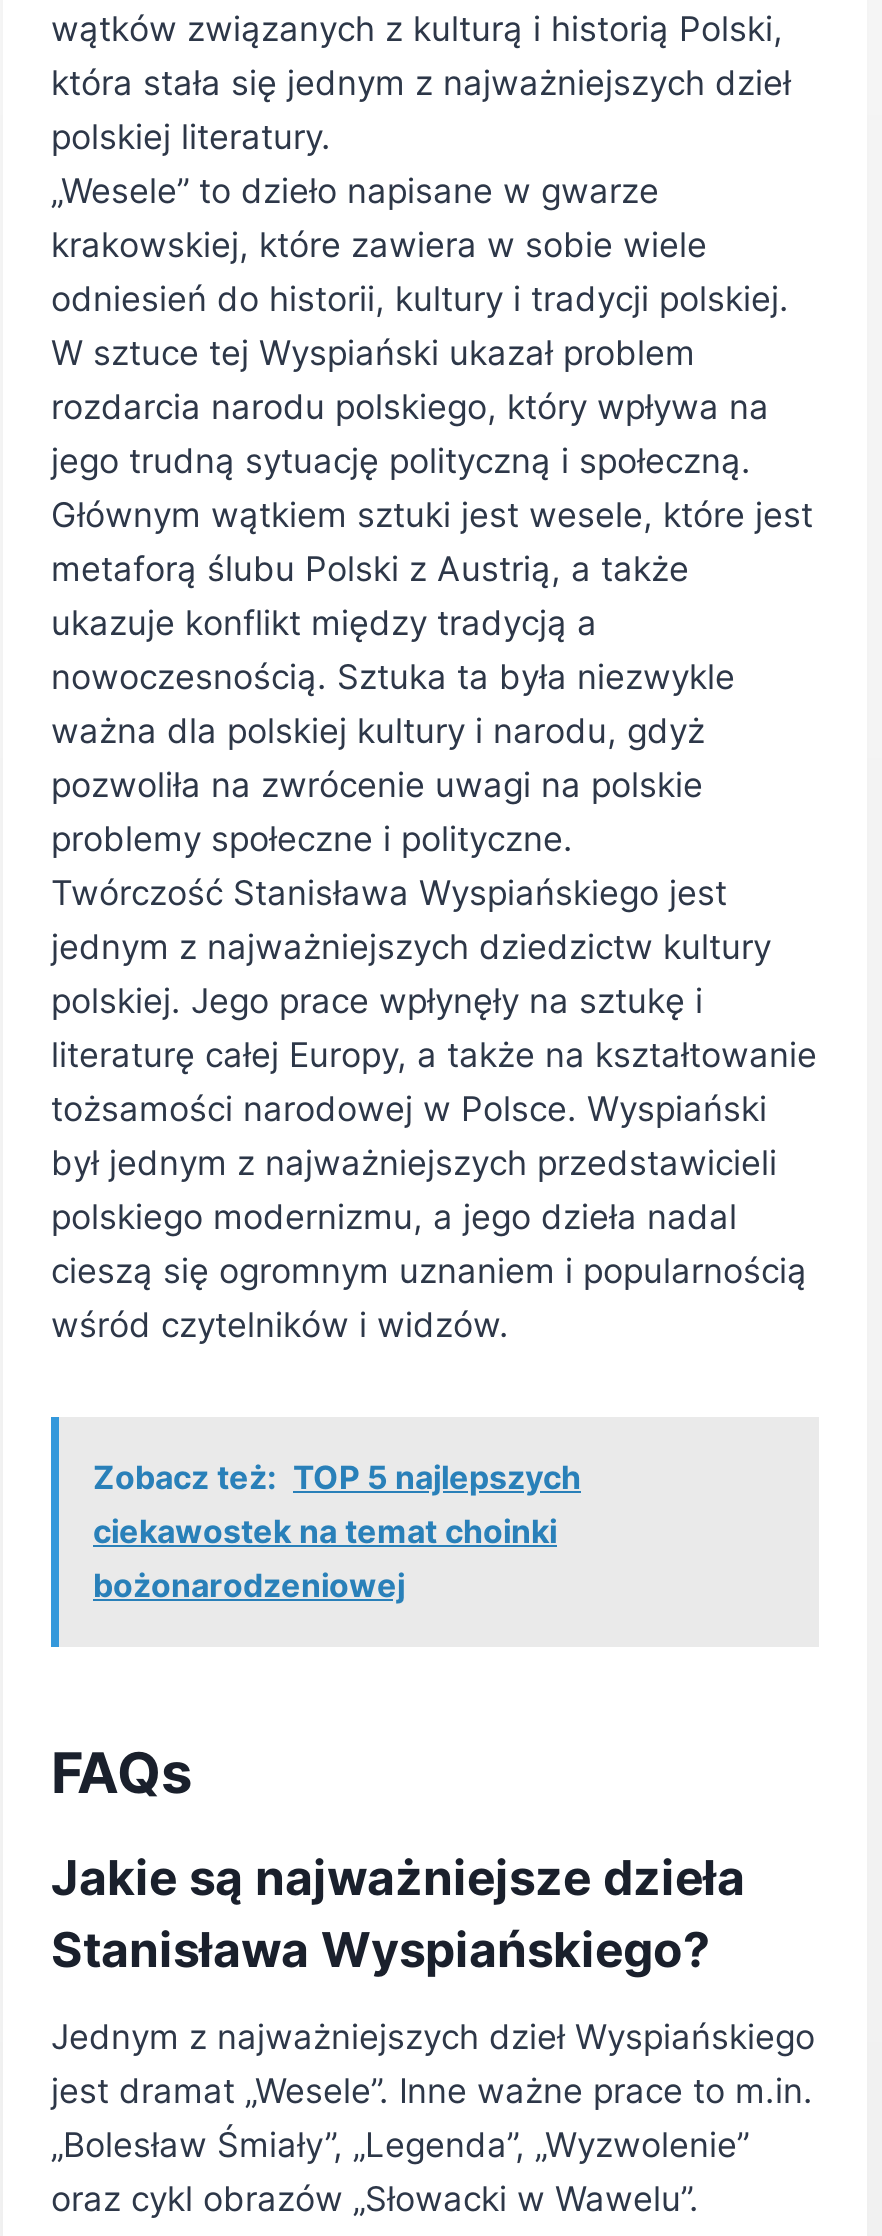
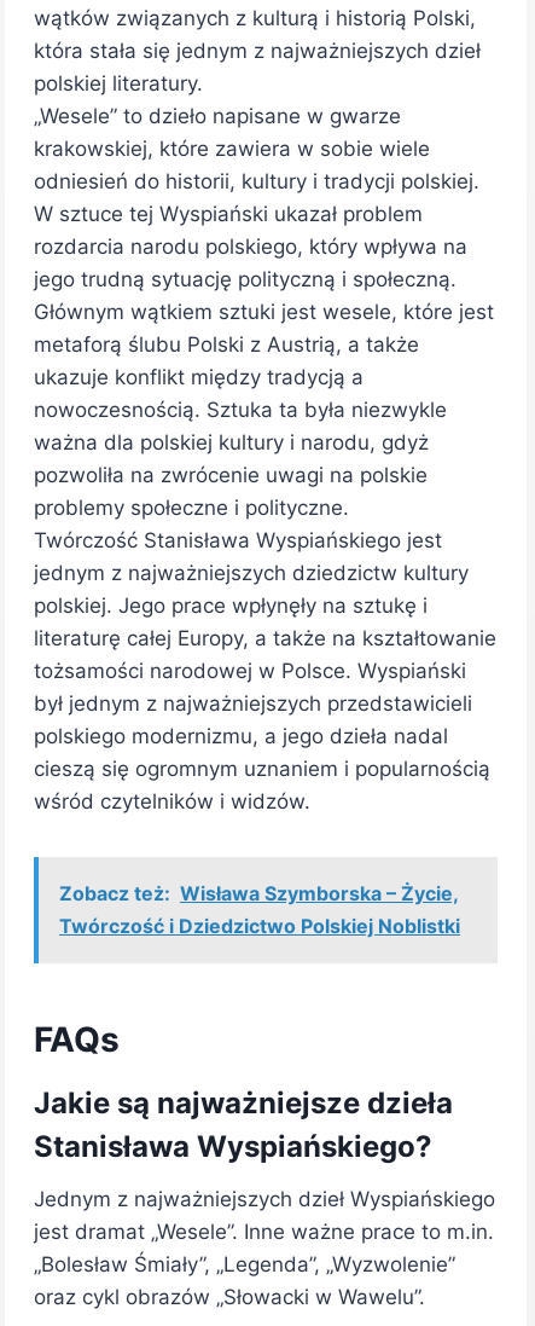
- Zobacz też: TOP 5 najlepszych
- ciekawostek na temat choinki
- bożonarodzeniowej
+ Zobacz też: Wisława Szymborska – Życie,
+ Twórczość i Dziedzictwo Polskiej Noblistki
